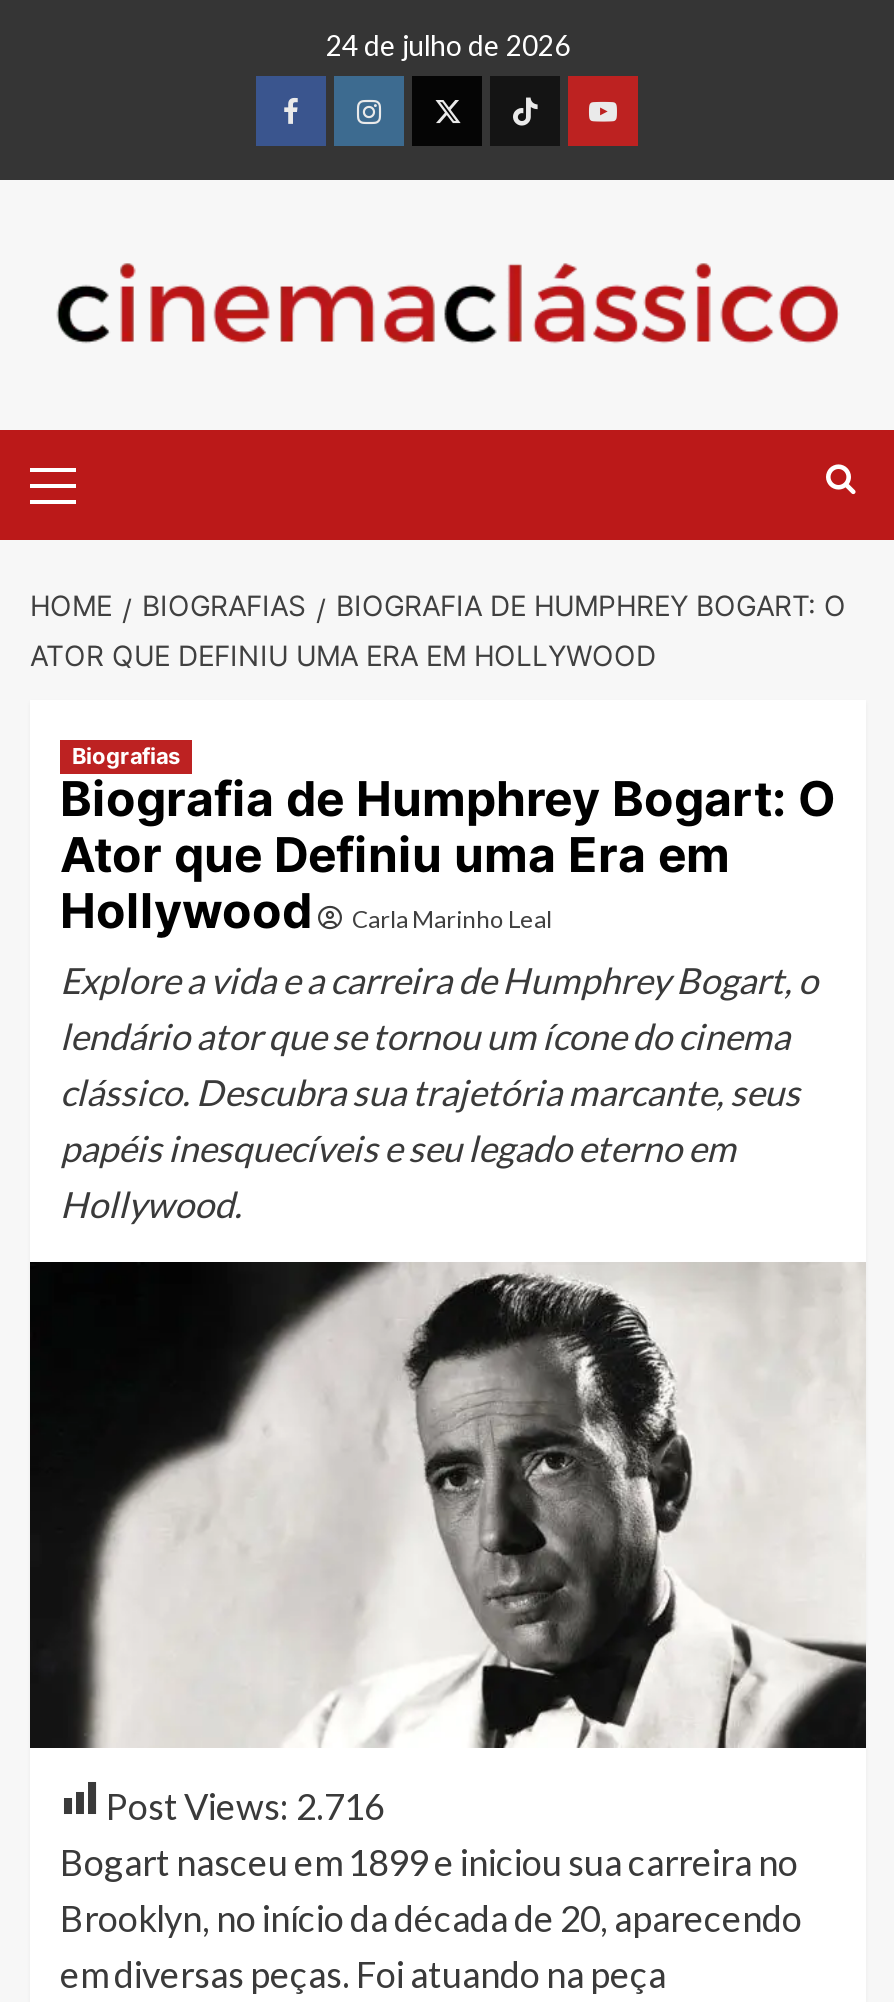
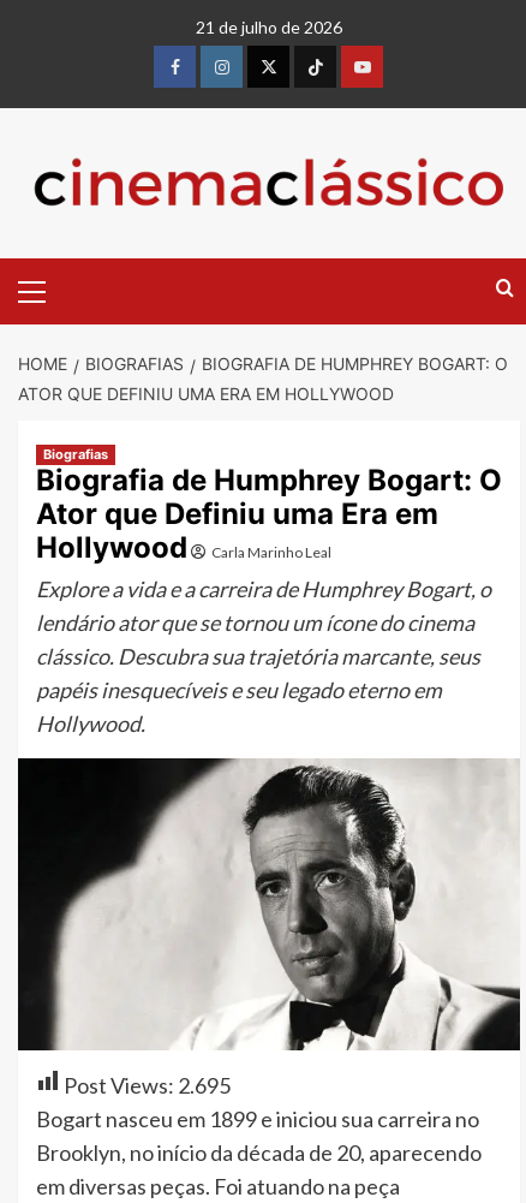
- 24 de julho de 2026
+ 21 de julho de 2026

- Post Views: 2.716
+ Post Views: 2.695
